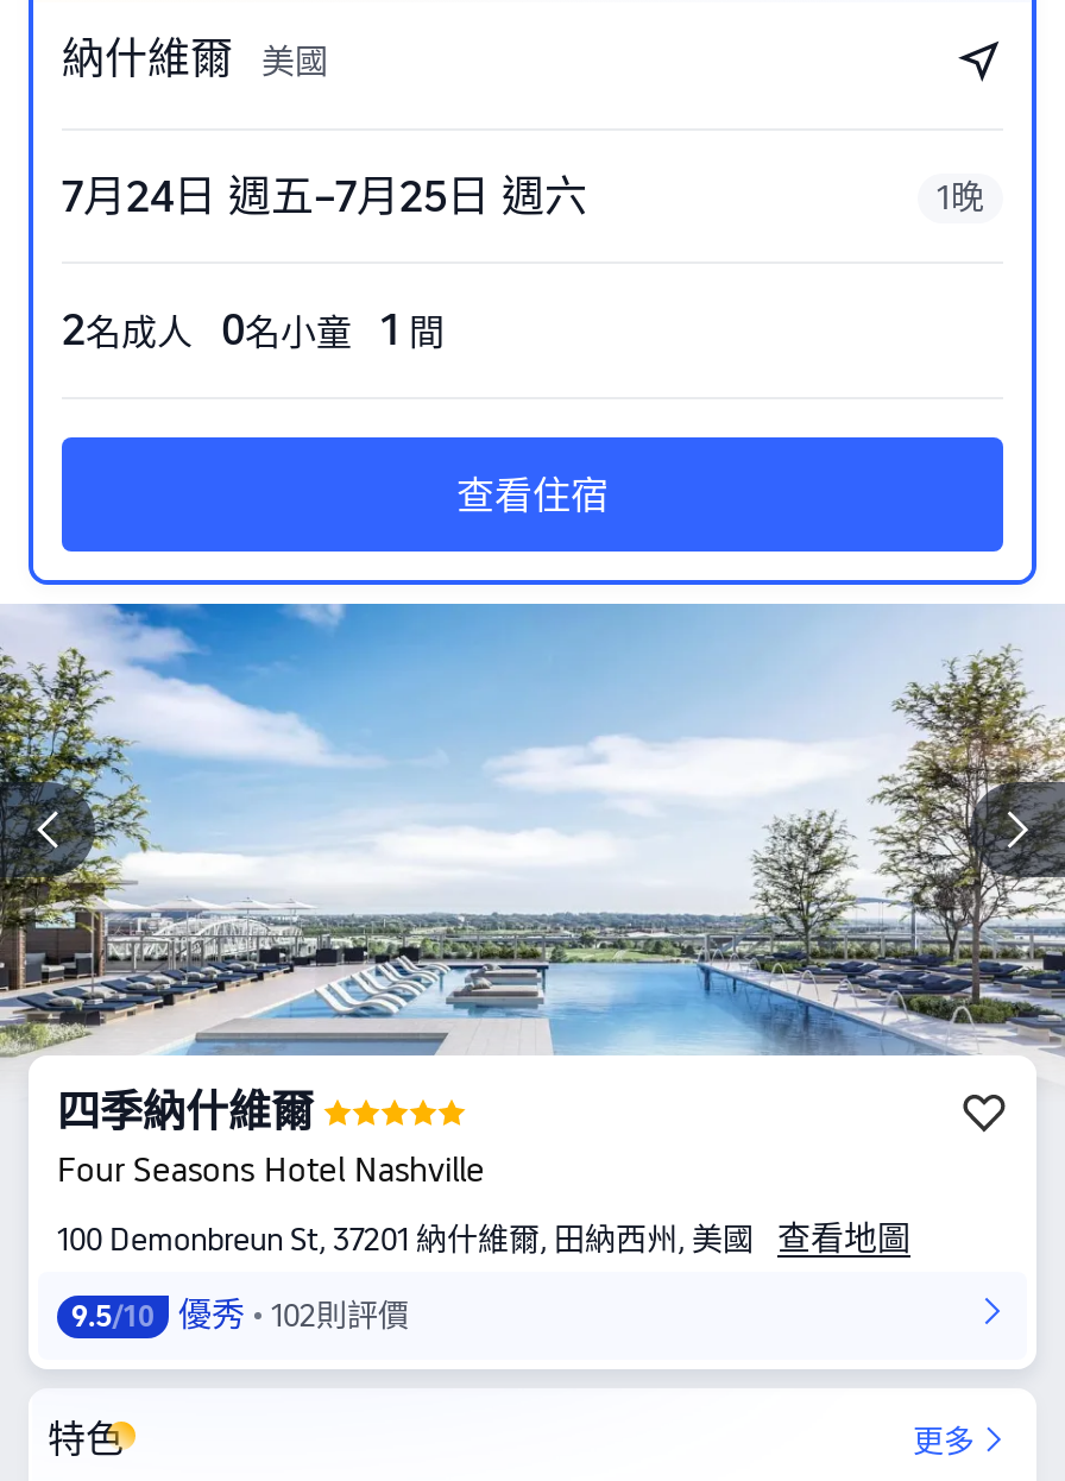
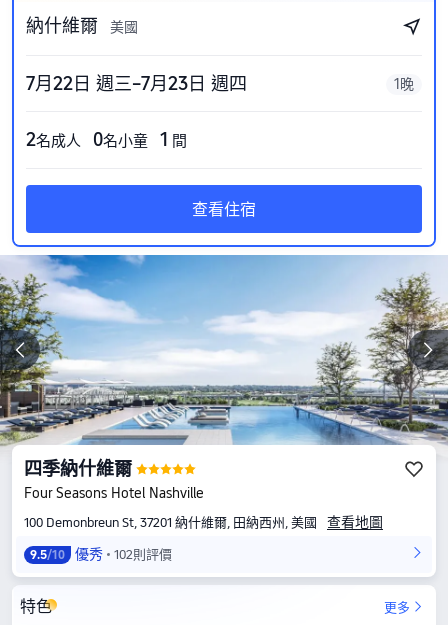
- 7月24日 週五–7月25日 週六
+ 7月22日 週三–7月23日 週四
